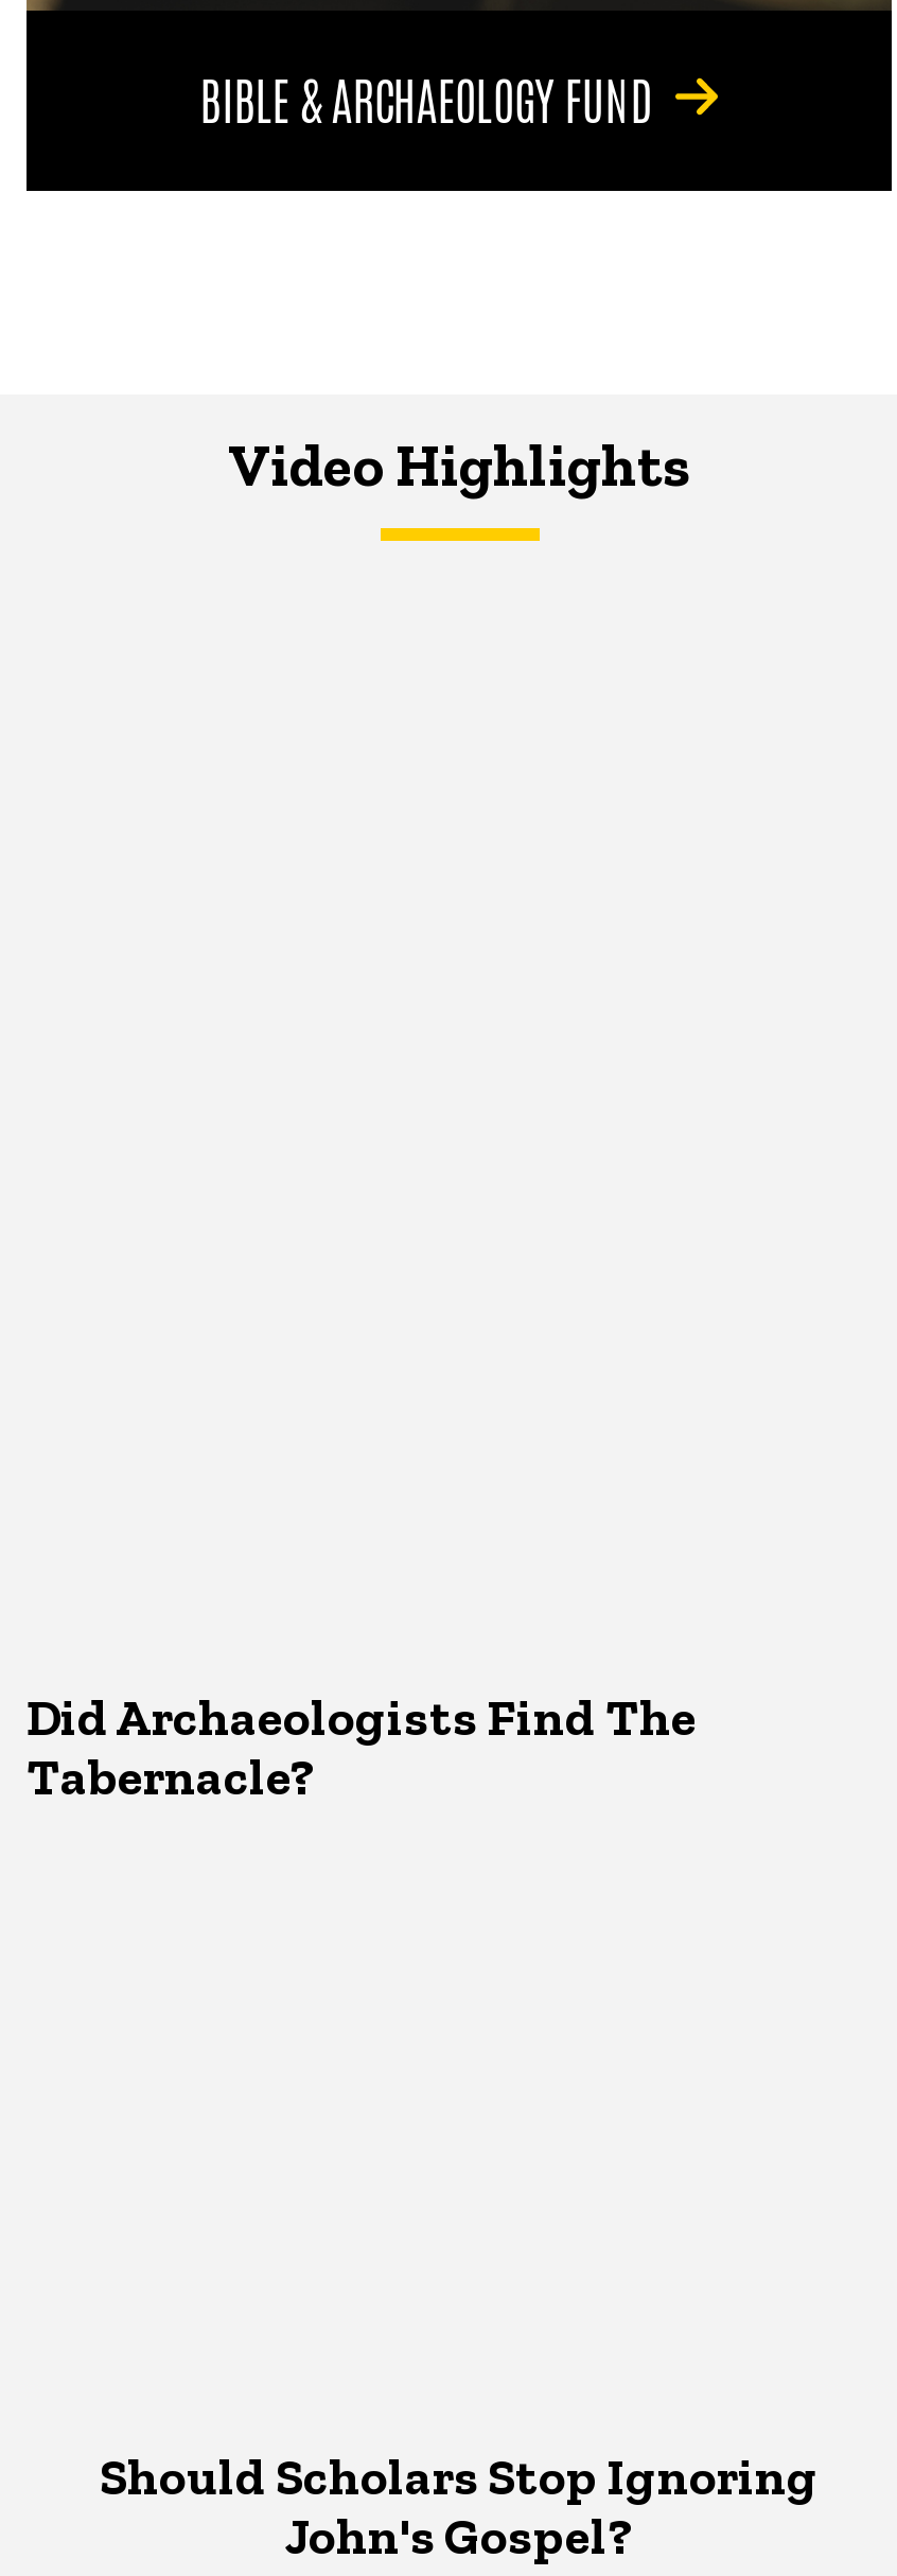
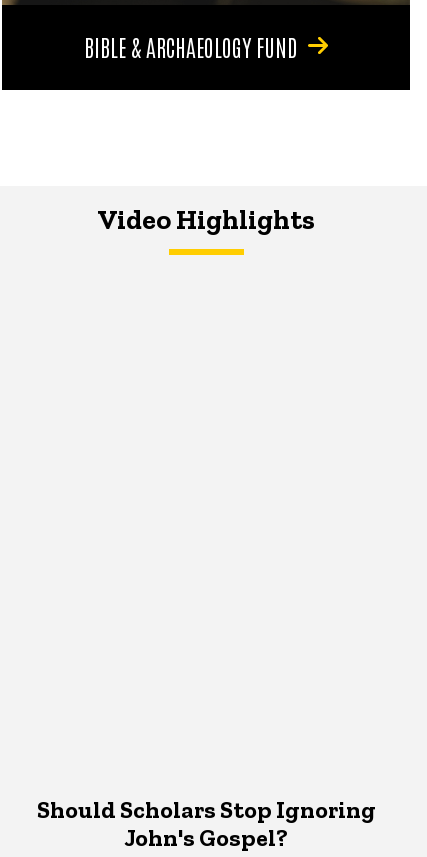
- Did Archaeologists Find The
- Tabernacle?
